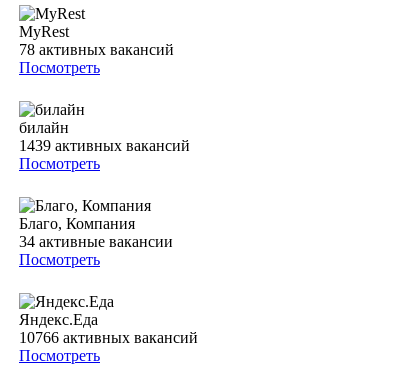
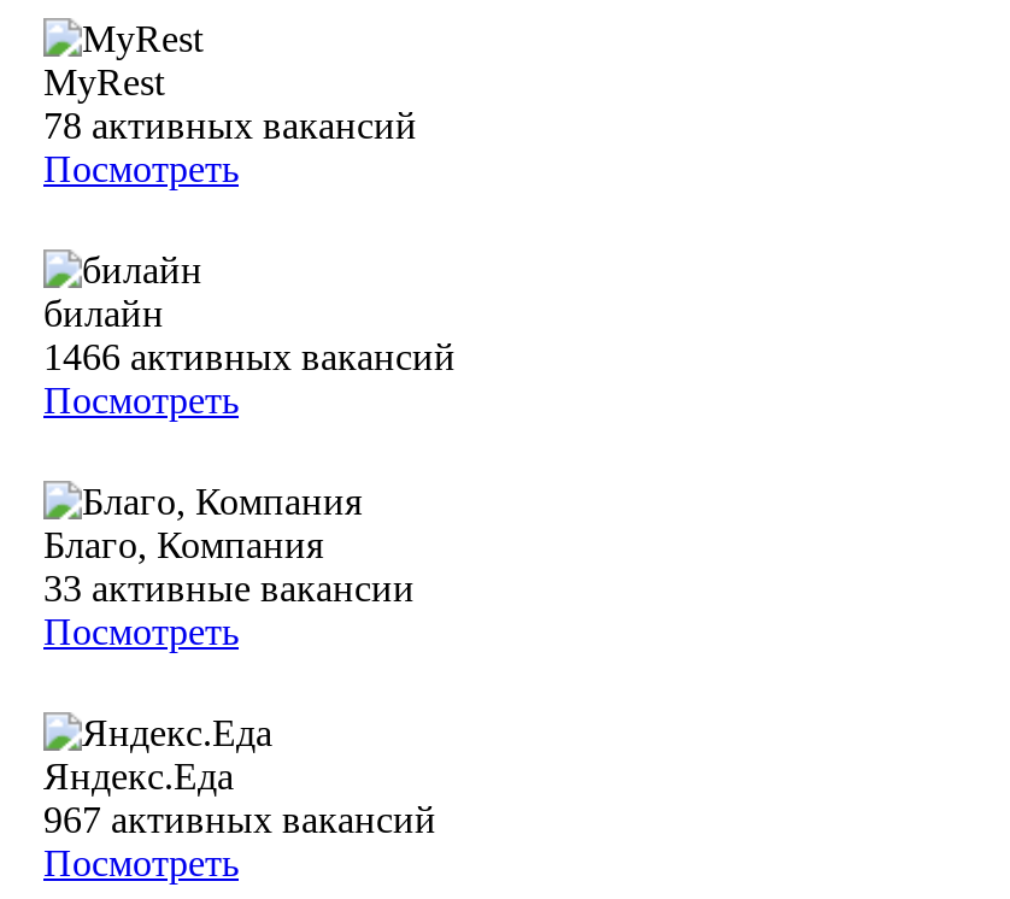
- 1439 активных вакансий
+ 1466 активных вакансий

- 34 активные вакансии
+ 33 активные вакансии

- 10766 активных вакансий
+ 967 активных вакансий
